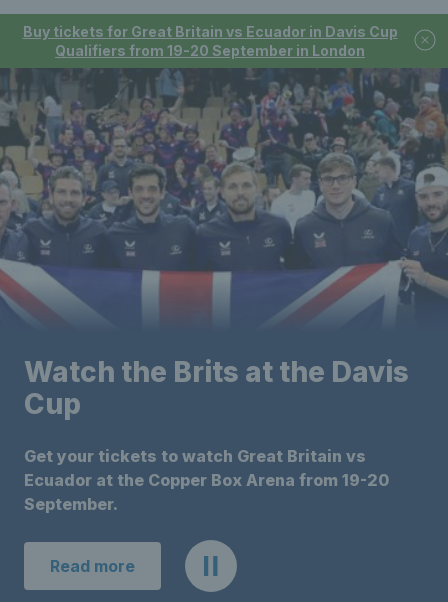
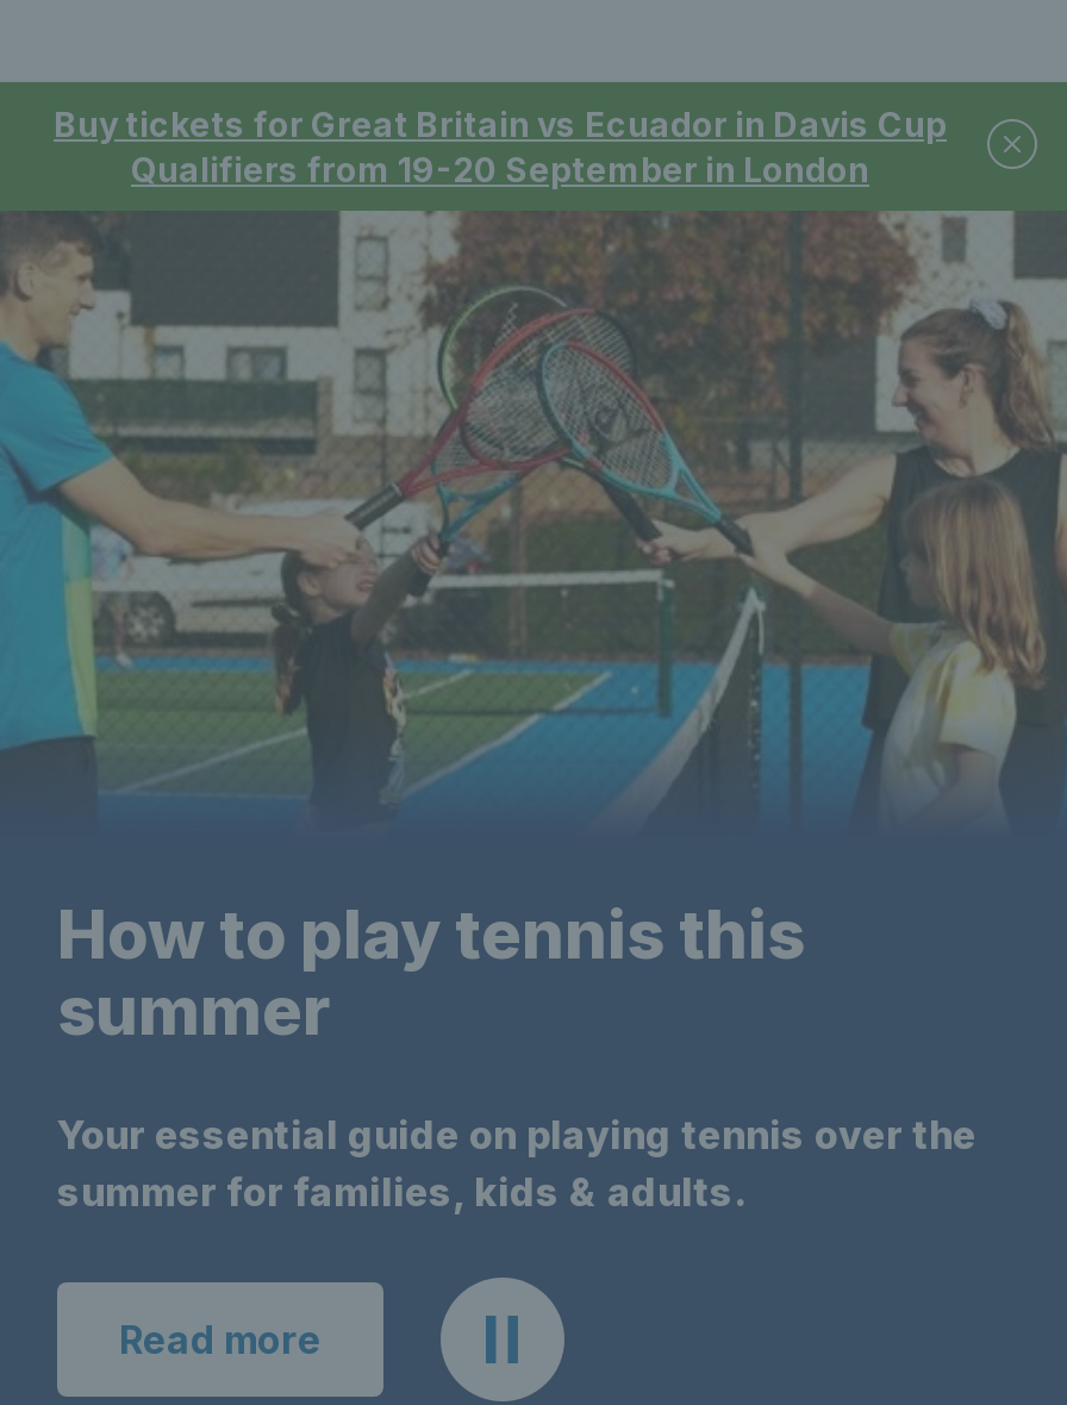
- [image]
- Watch the Brits at the Davis
- Cup
+ [image]
+ How to play tennis this
+ summer

- Get your tickets to watch Great Britain vs
- Ecuador at the Copper Box Arena from 19-20
- September.
+ Your essential guide on playing tennis over the
+ summer for families, kids & adults.
